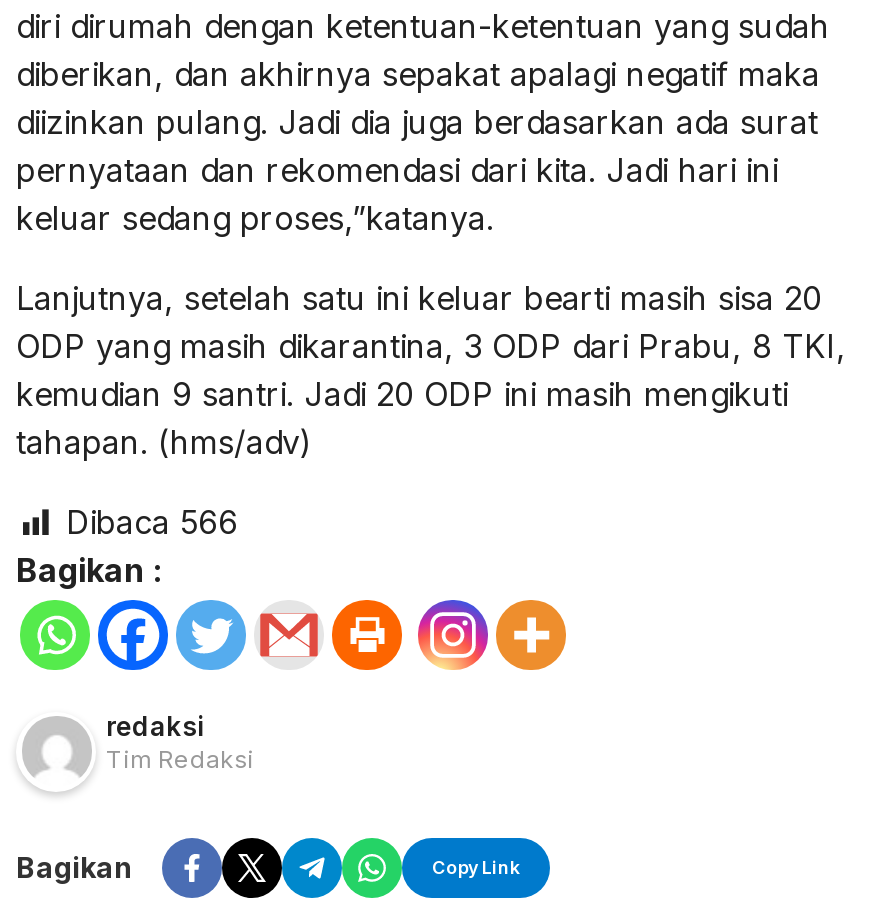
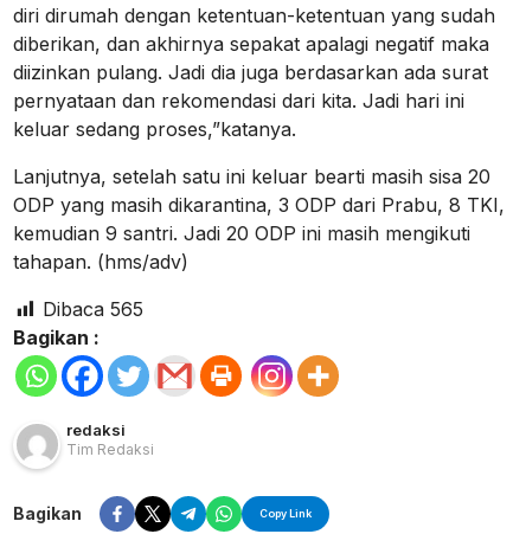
- Dibaca 566
+ Dibaca 565
